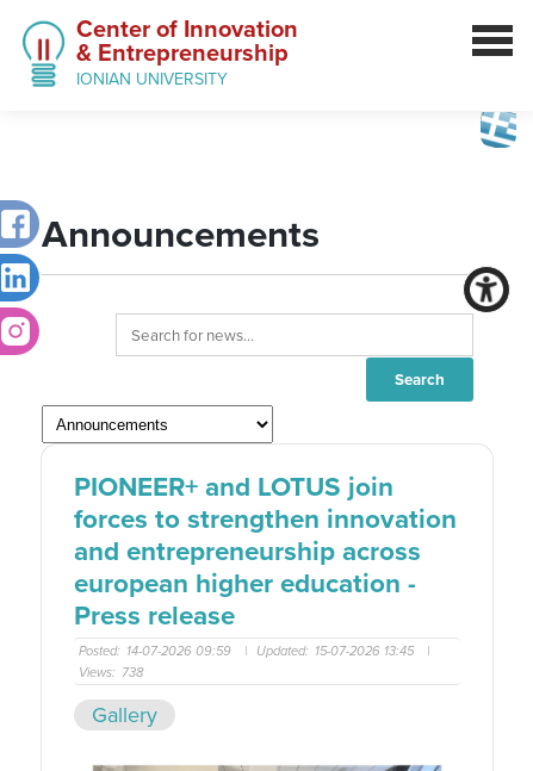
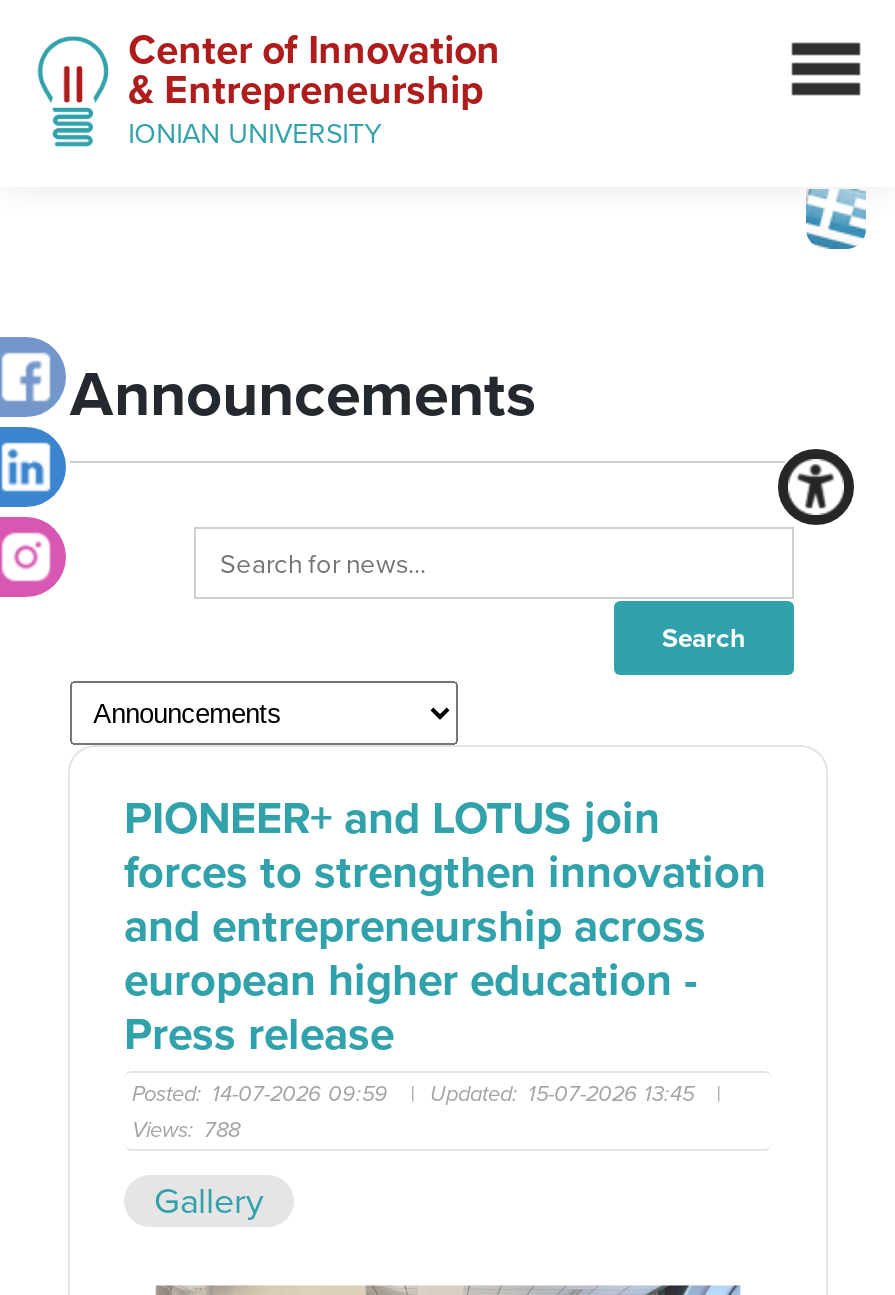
- Views: 738
+ Views: 788
